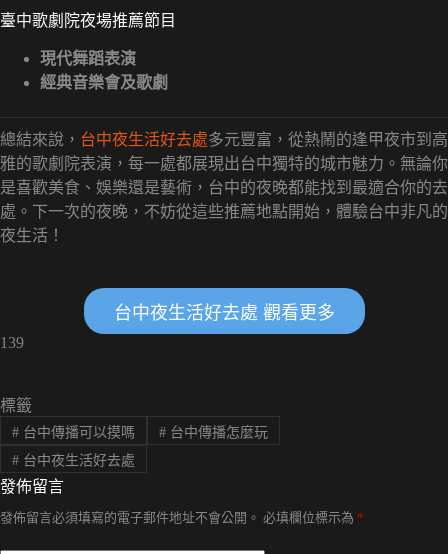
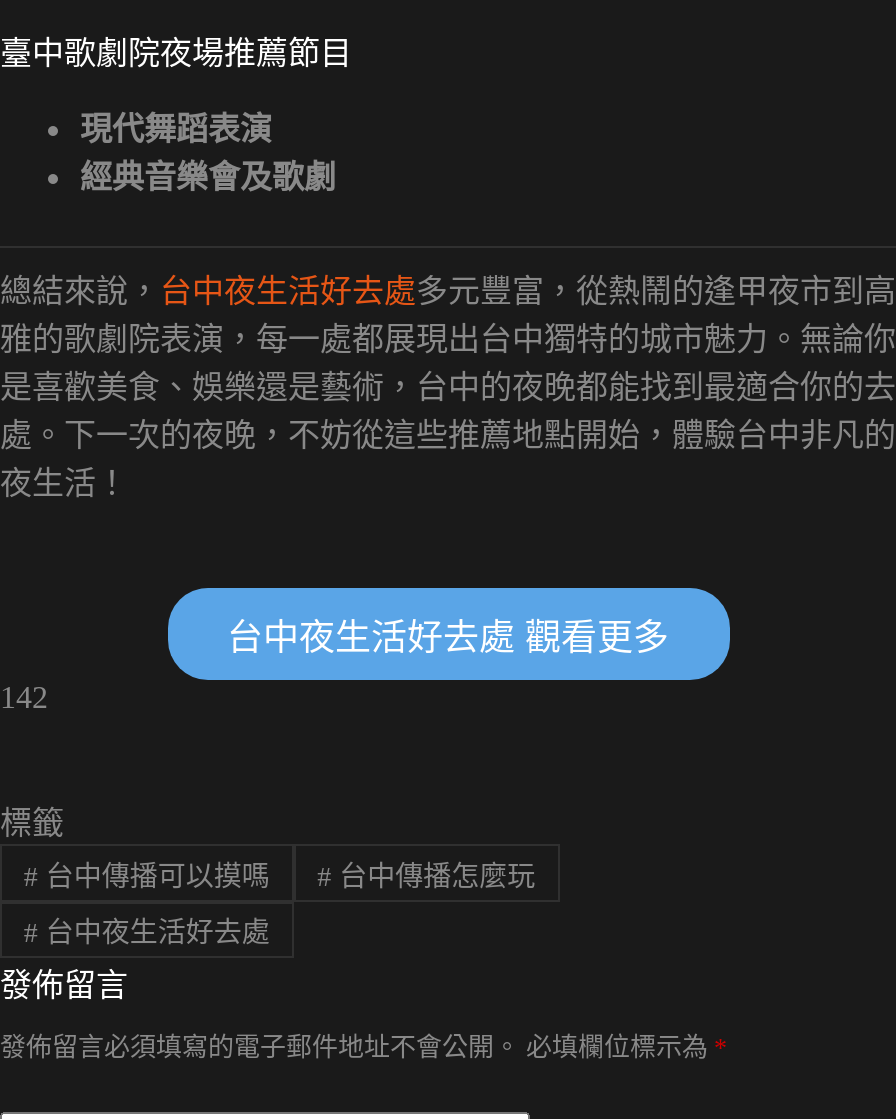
- 139
+ 142
